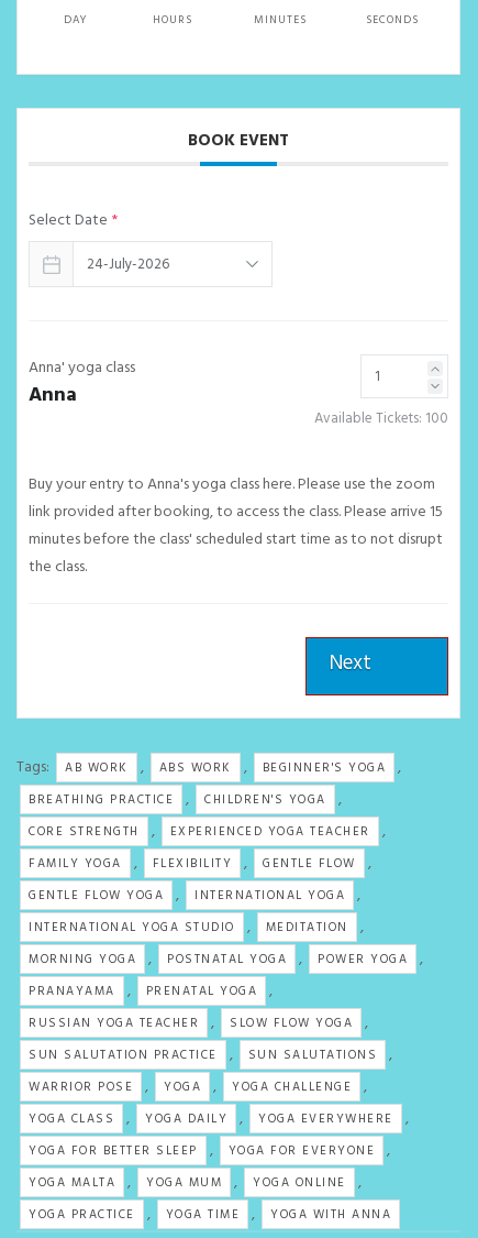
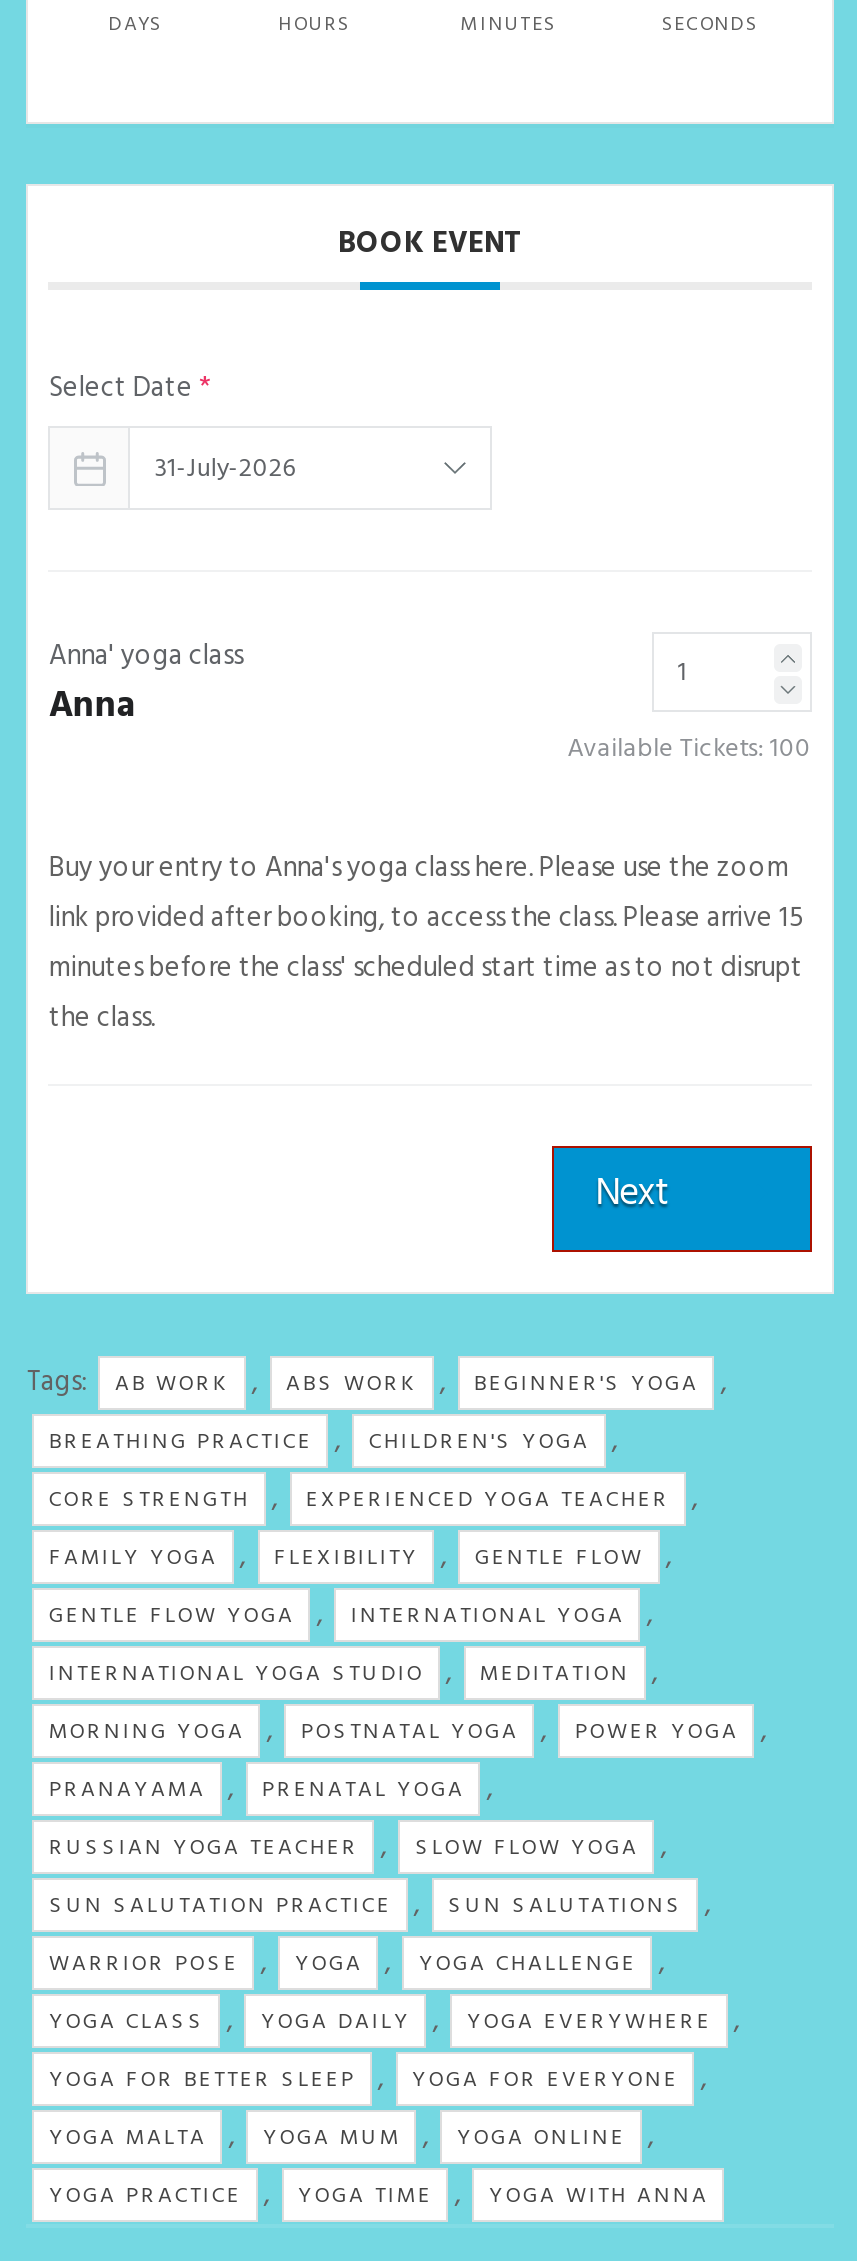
- DAY
+ DAYS

- SECOND
+ SECONDS
